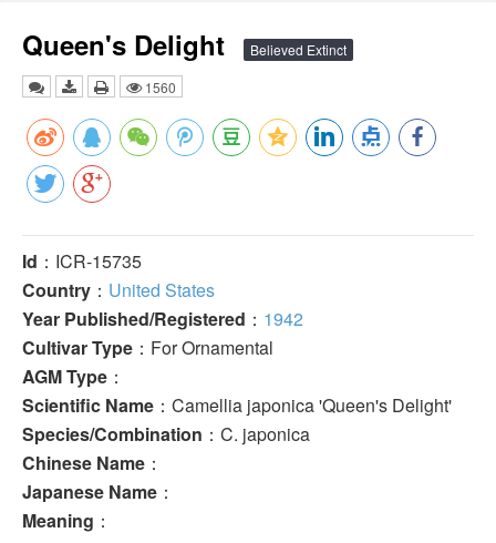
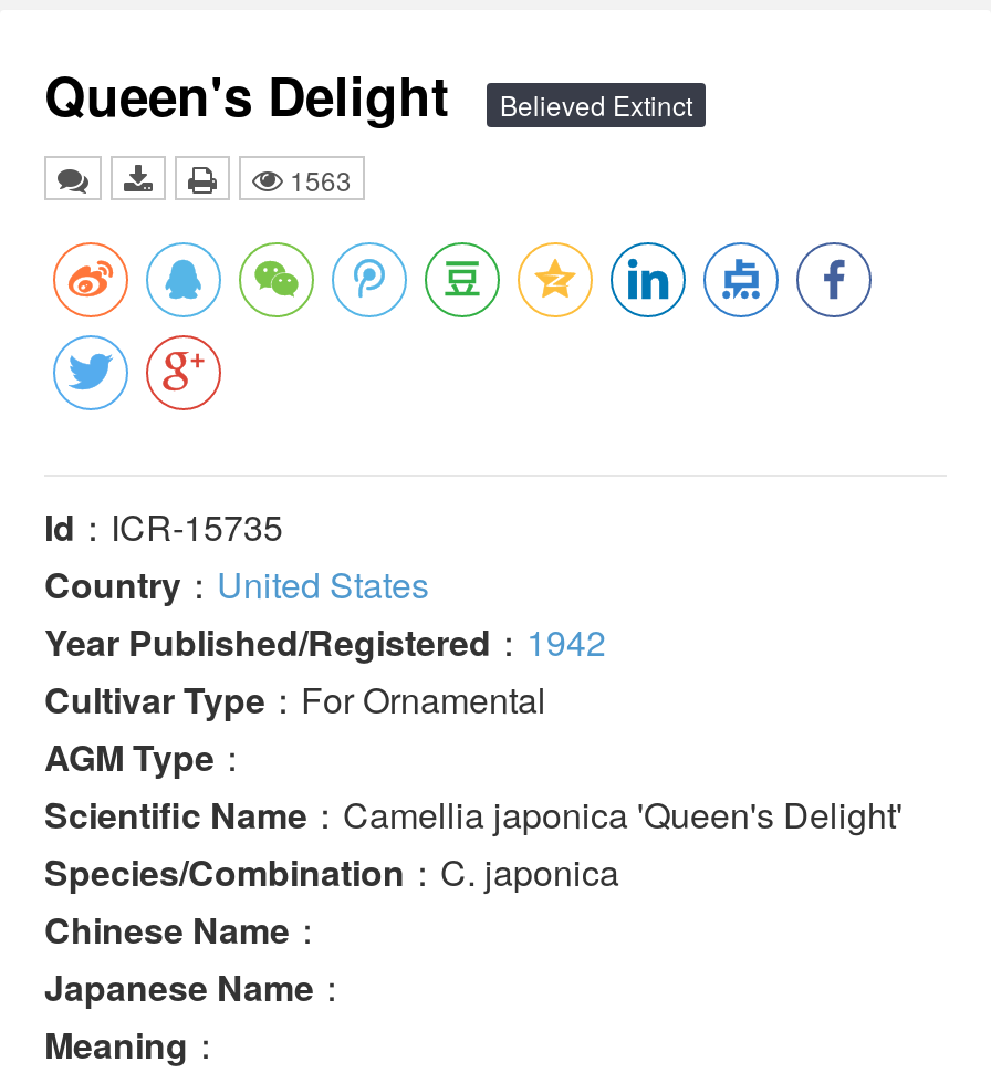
- 1560
+ 1563
